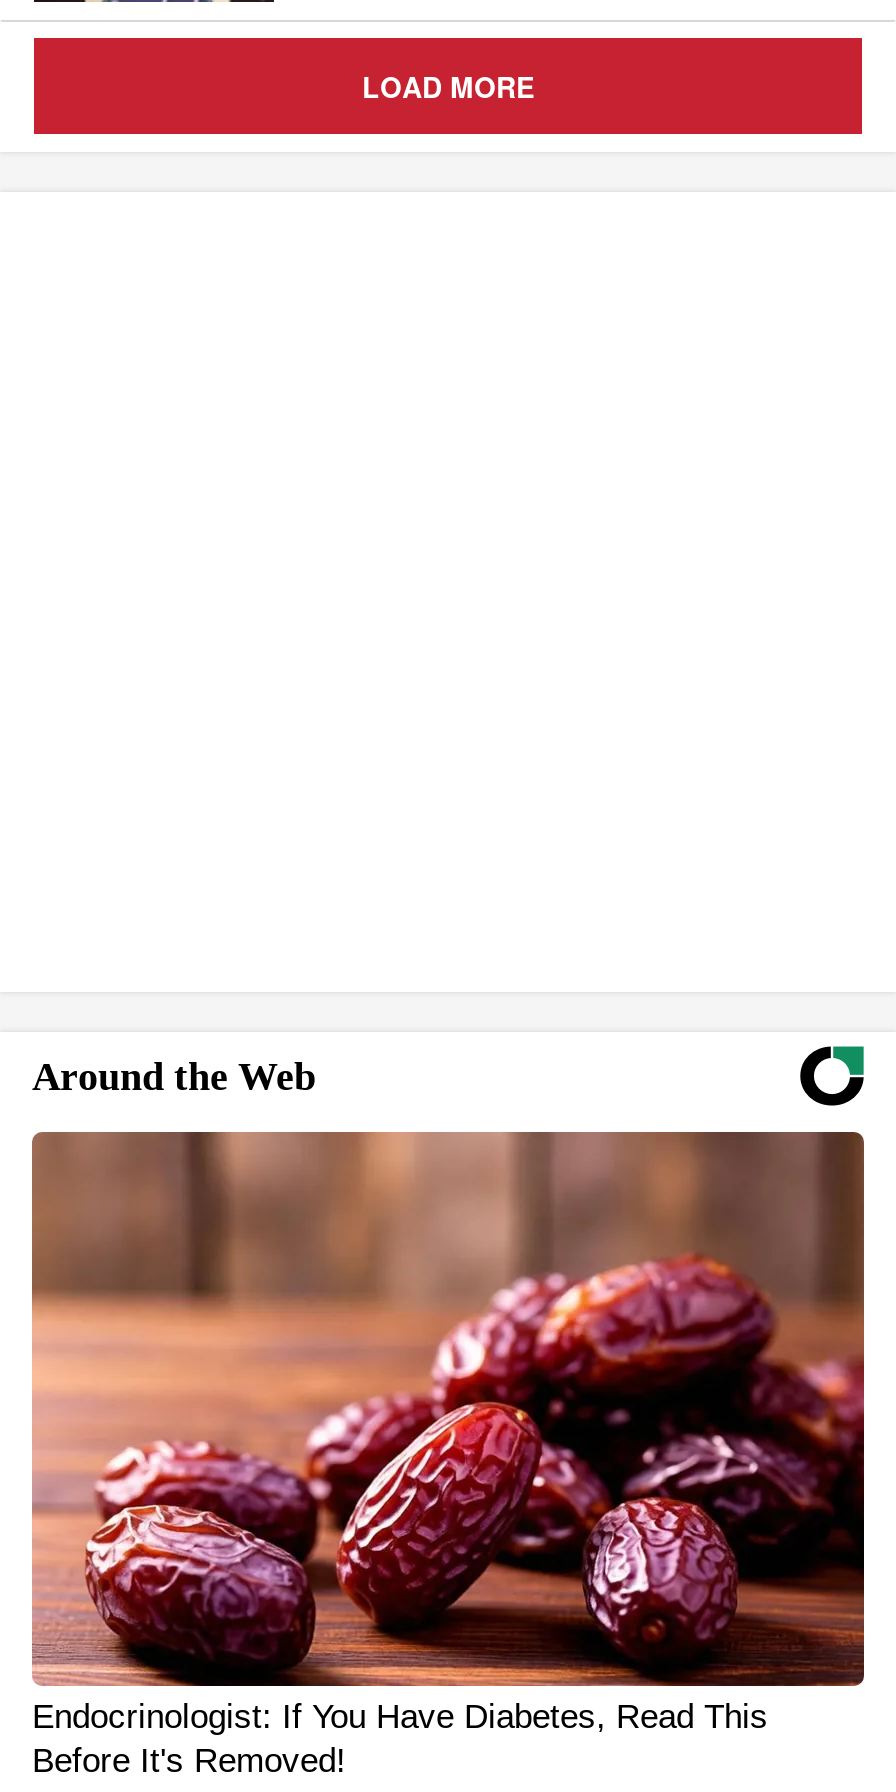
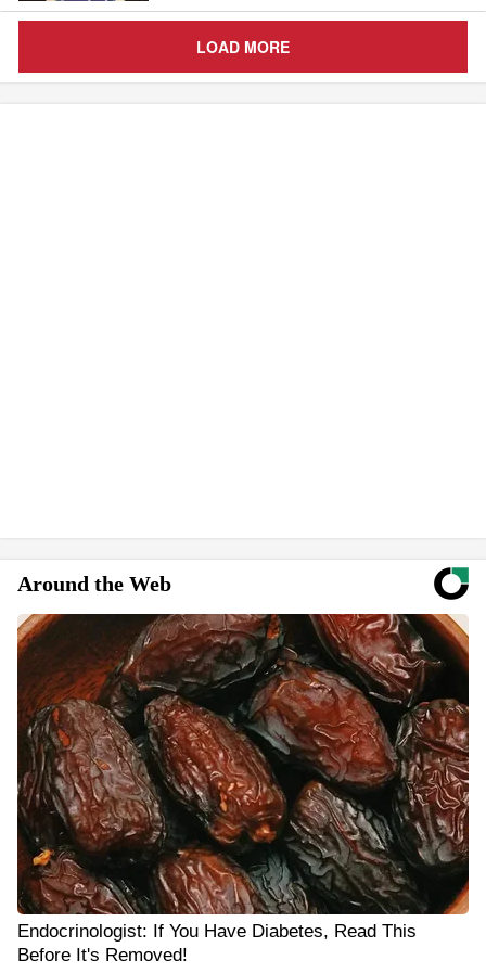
- [image]
+ [image]
